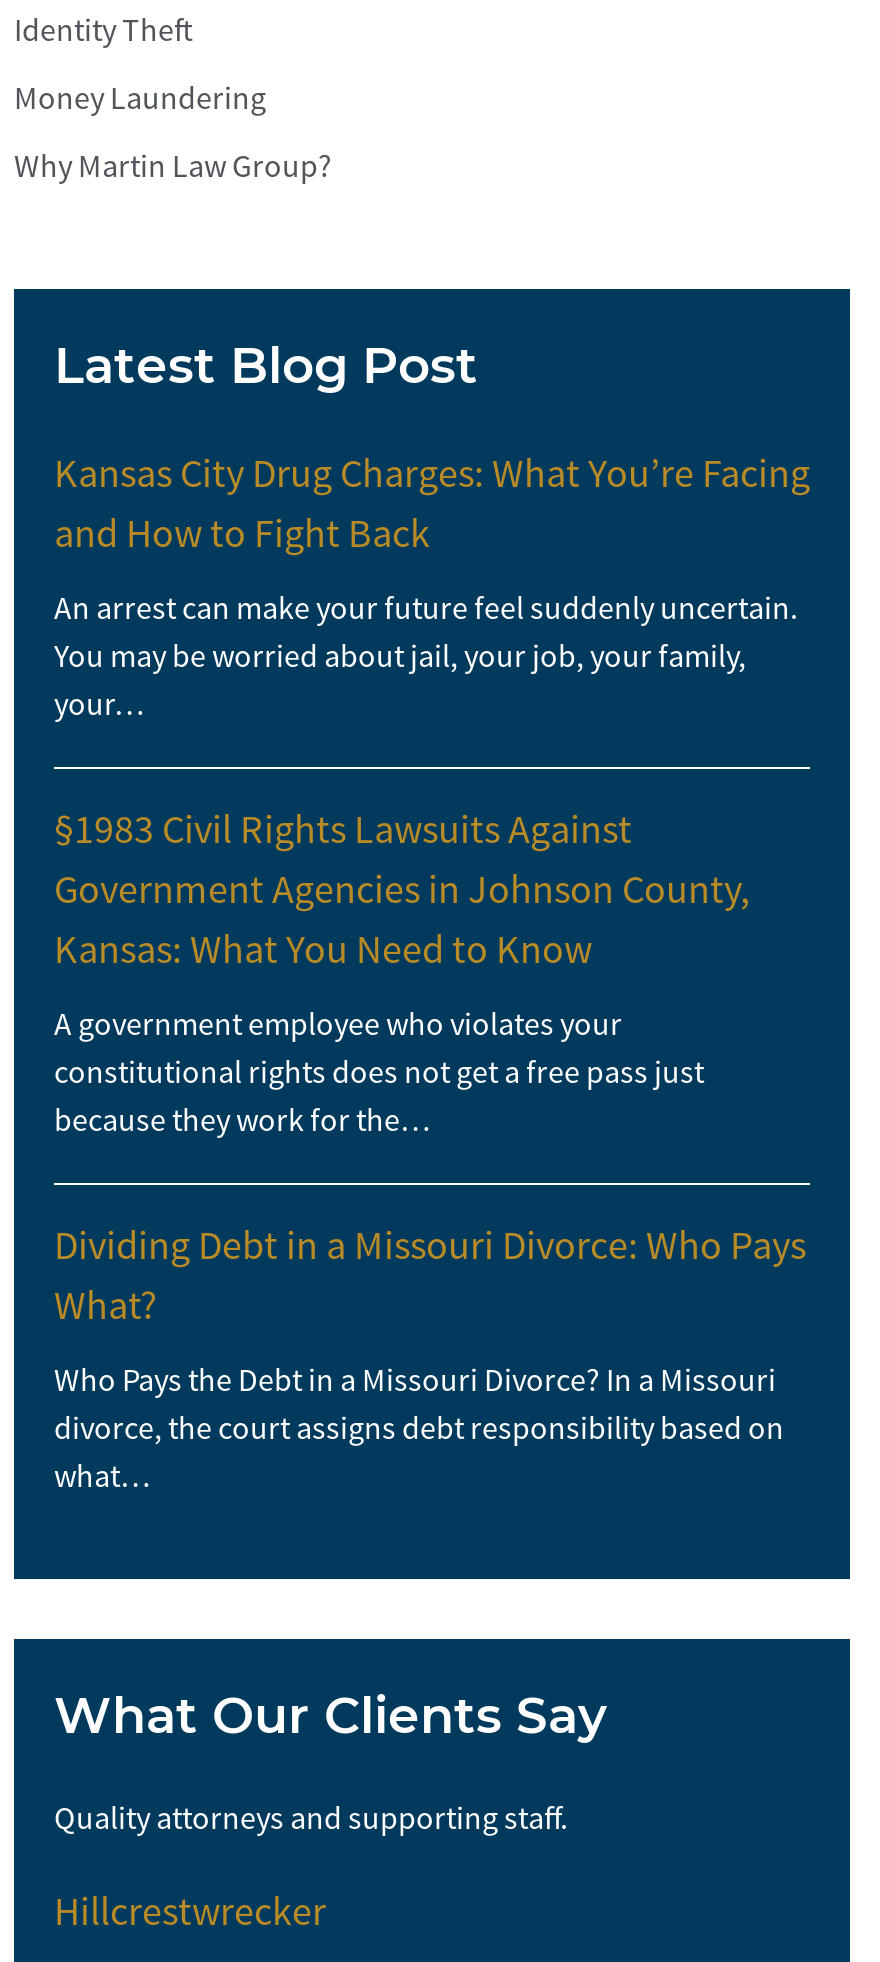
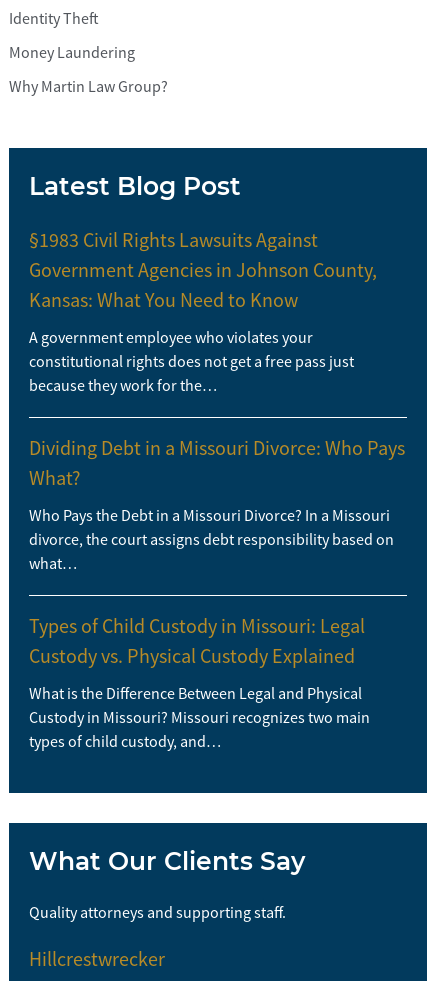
- Kansas City Drug Charges: What You’re Facing
- and How to Fight Back
- An arrest can make your future feel suddenly uncertain.
- You may be worried about jail, your job, your family,
- your…

moved up: §1983 Civil Rights Lawsuits Against | Government Agencies in Johnson County, | Kansas: What You Need to Know | ... | divorce, the court assigns debt responsibility based on | what…

+ Types of Child Custody in Missouri: Legal
+ Custody vs. Physical Custody Explained
+ What is the Difference Between Legal and Physical
+ Custody in Missouri? Missouri recognizes two main
+ types of child custody, and…
